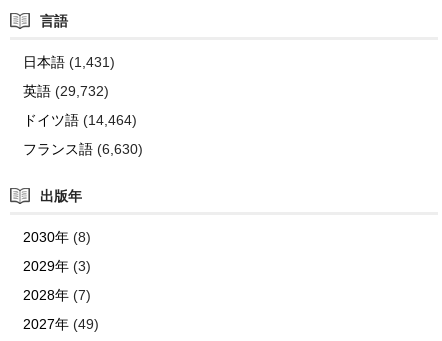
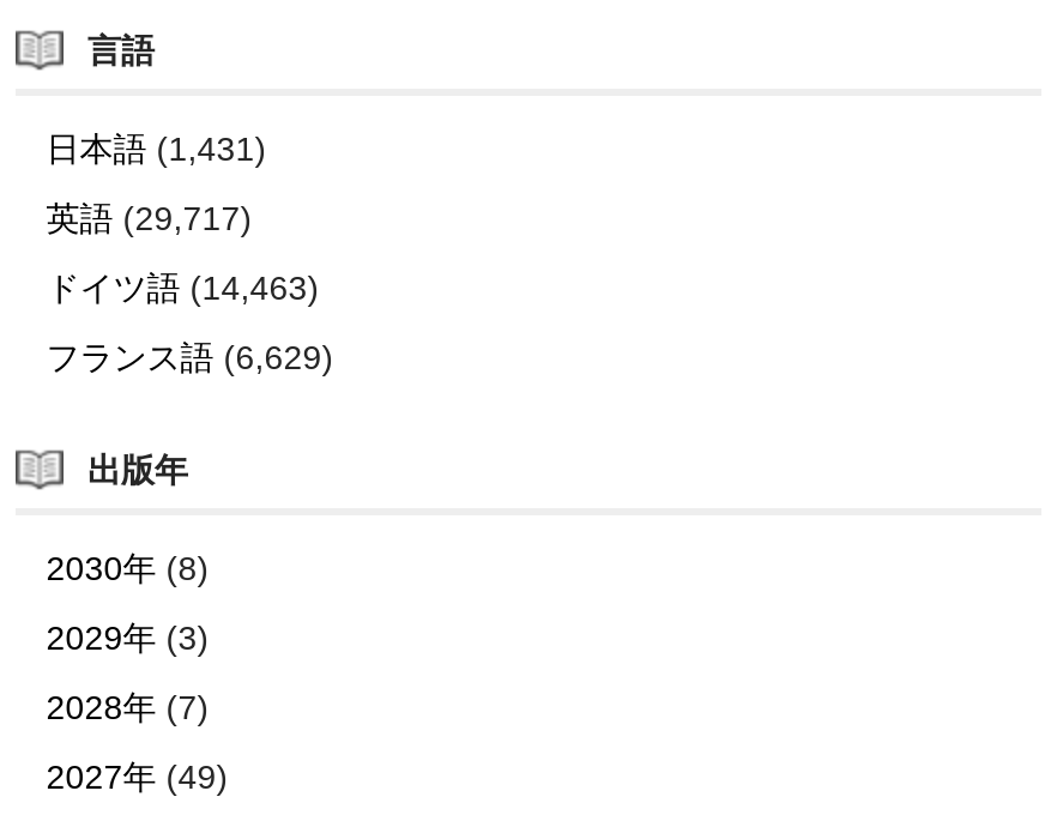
- 英語(29,732)
+ 英語(29,717)

- ドイツ語(14,464)
+ ドイツ語(14,463)

- フランス語(6,630)
+ フランス語(6,629)
